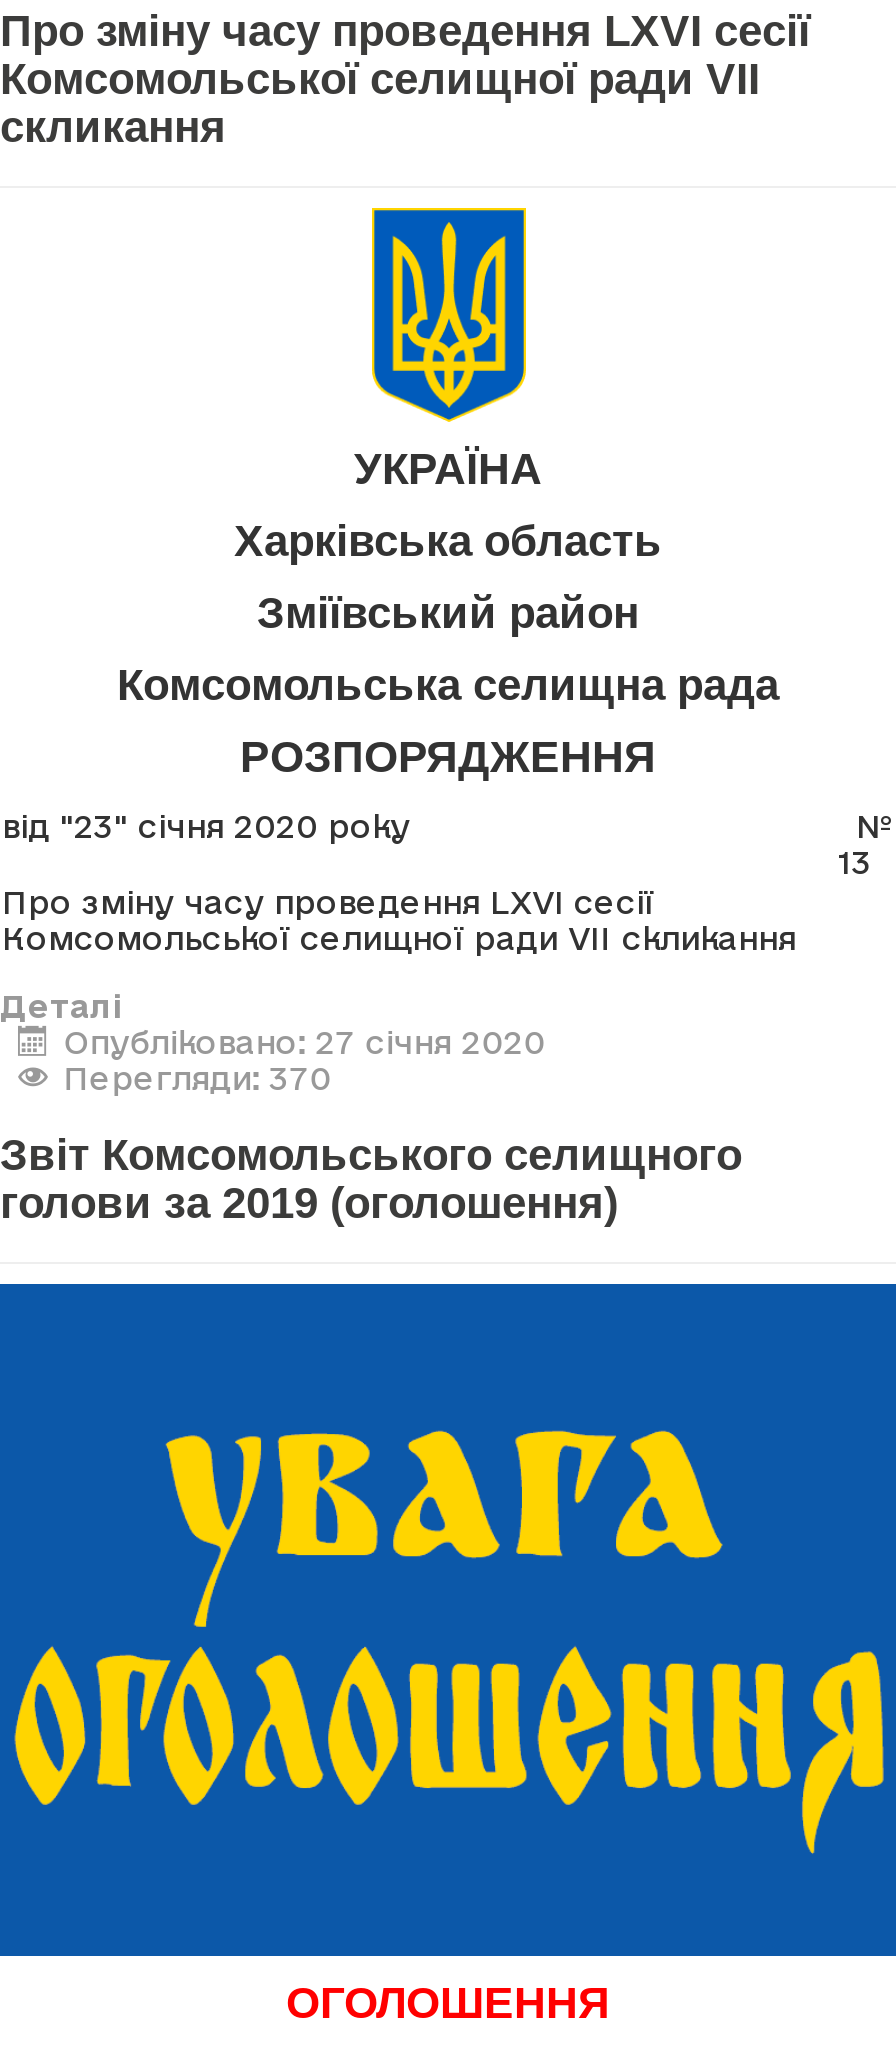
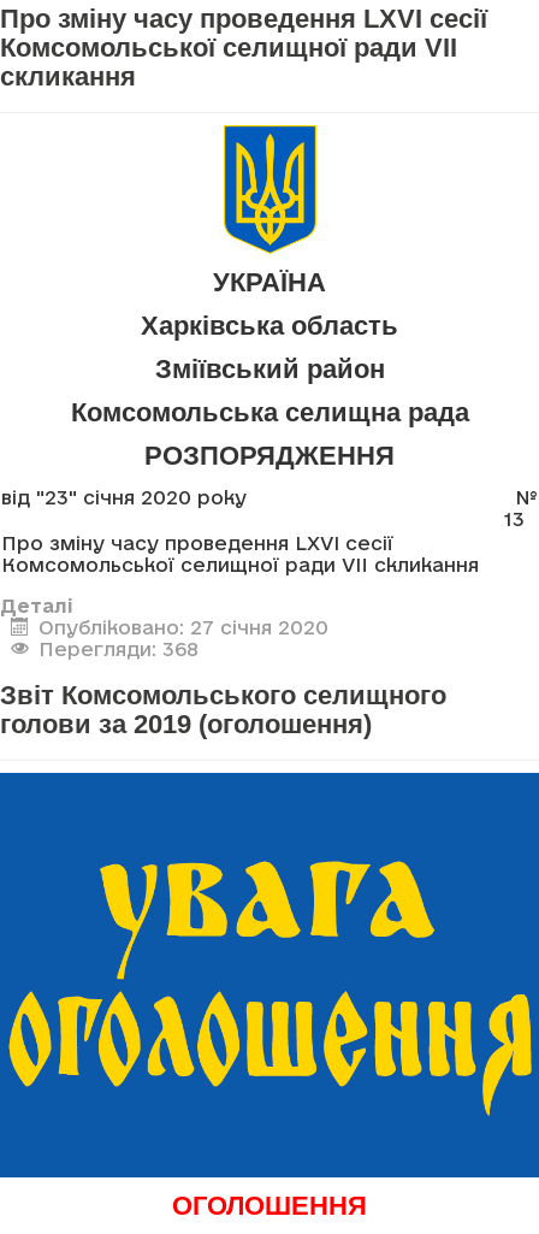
- Перегляди: 370
+ Перегляди: 368
